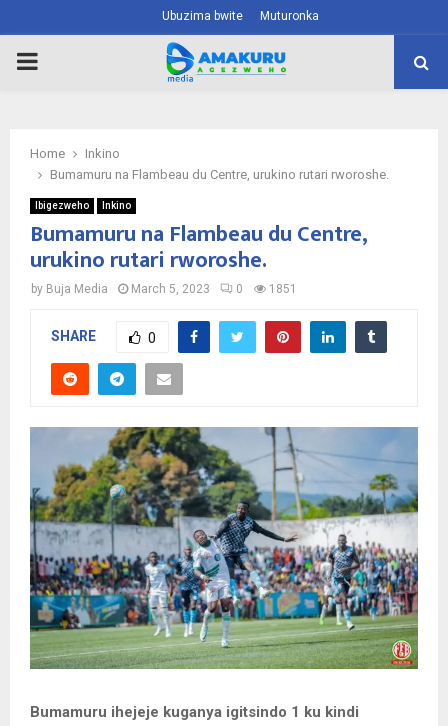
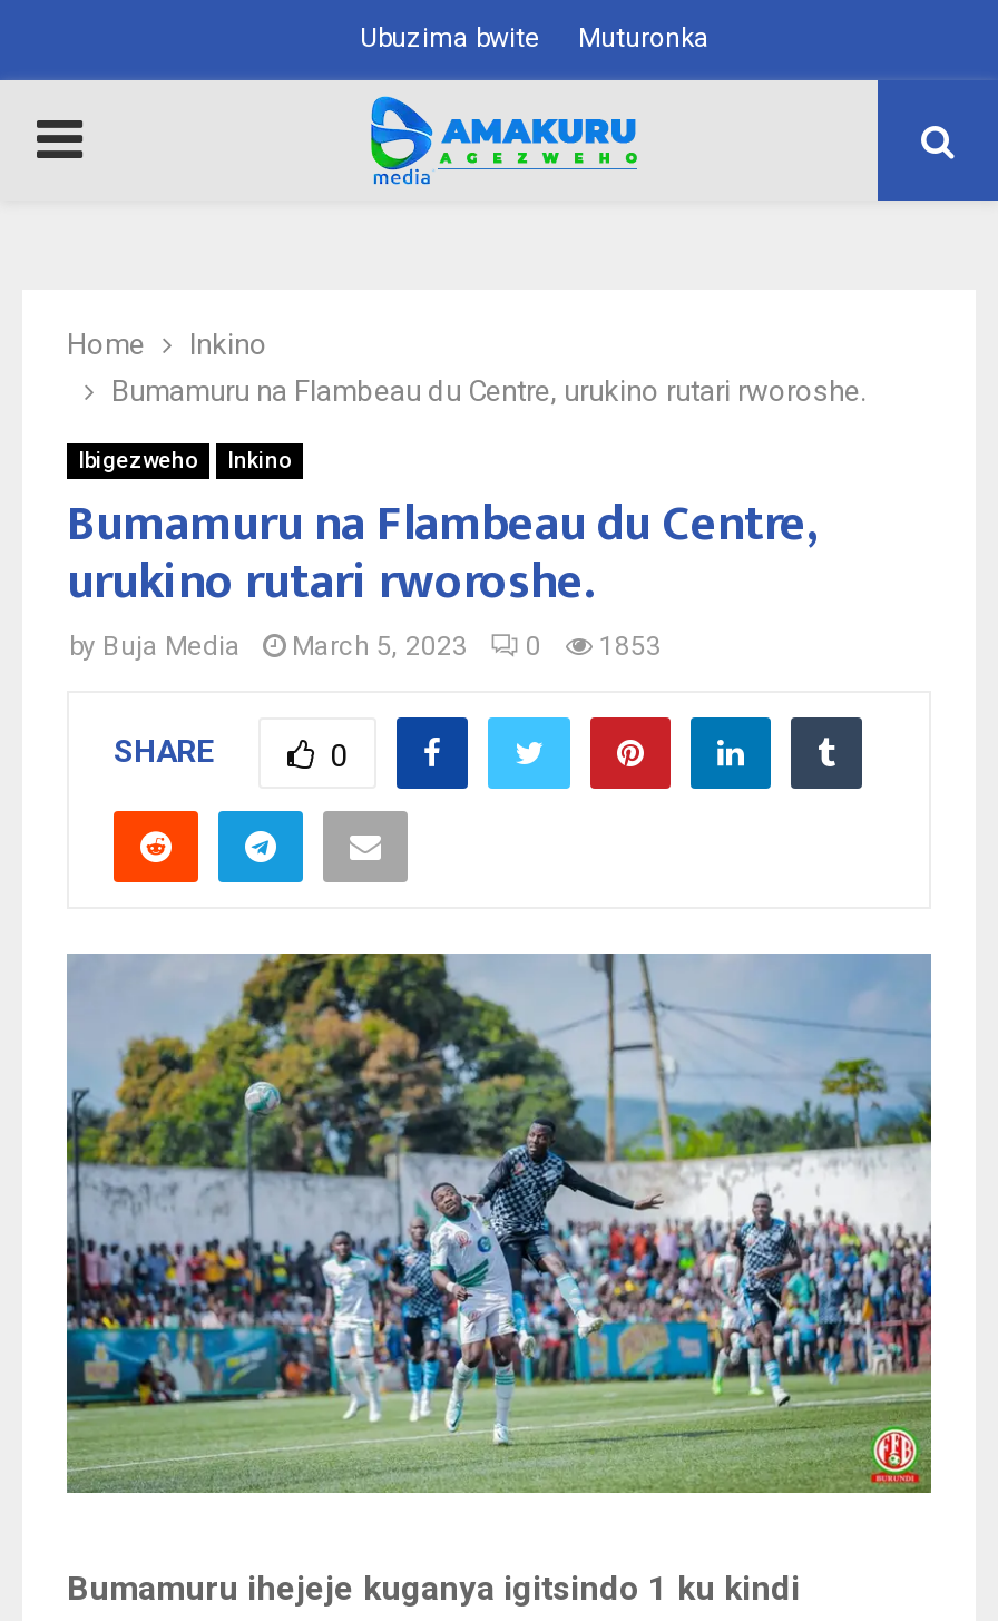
- by Buja Media March 5, 2023 0 1851
+ by Buja Media March 5, 2023 0 1853
